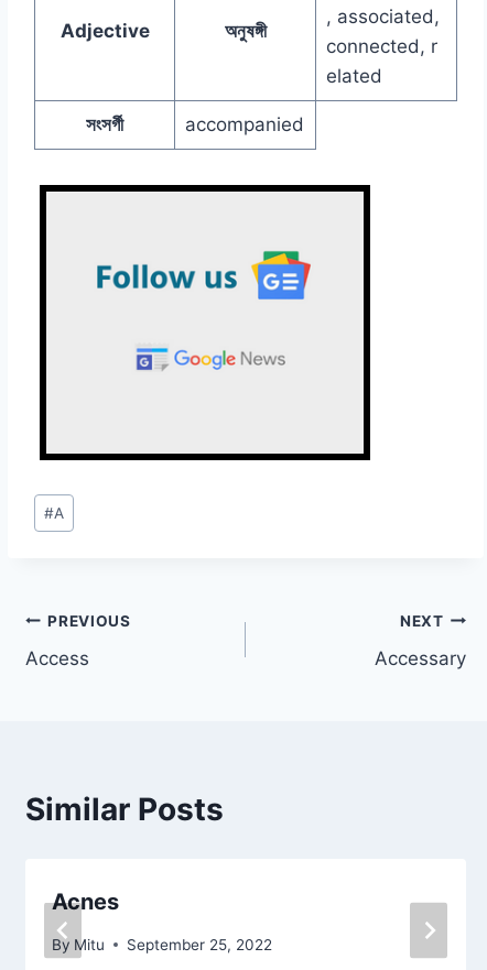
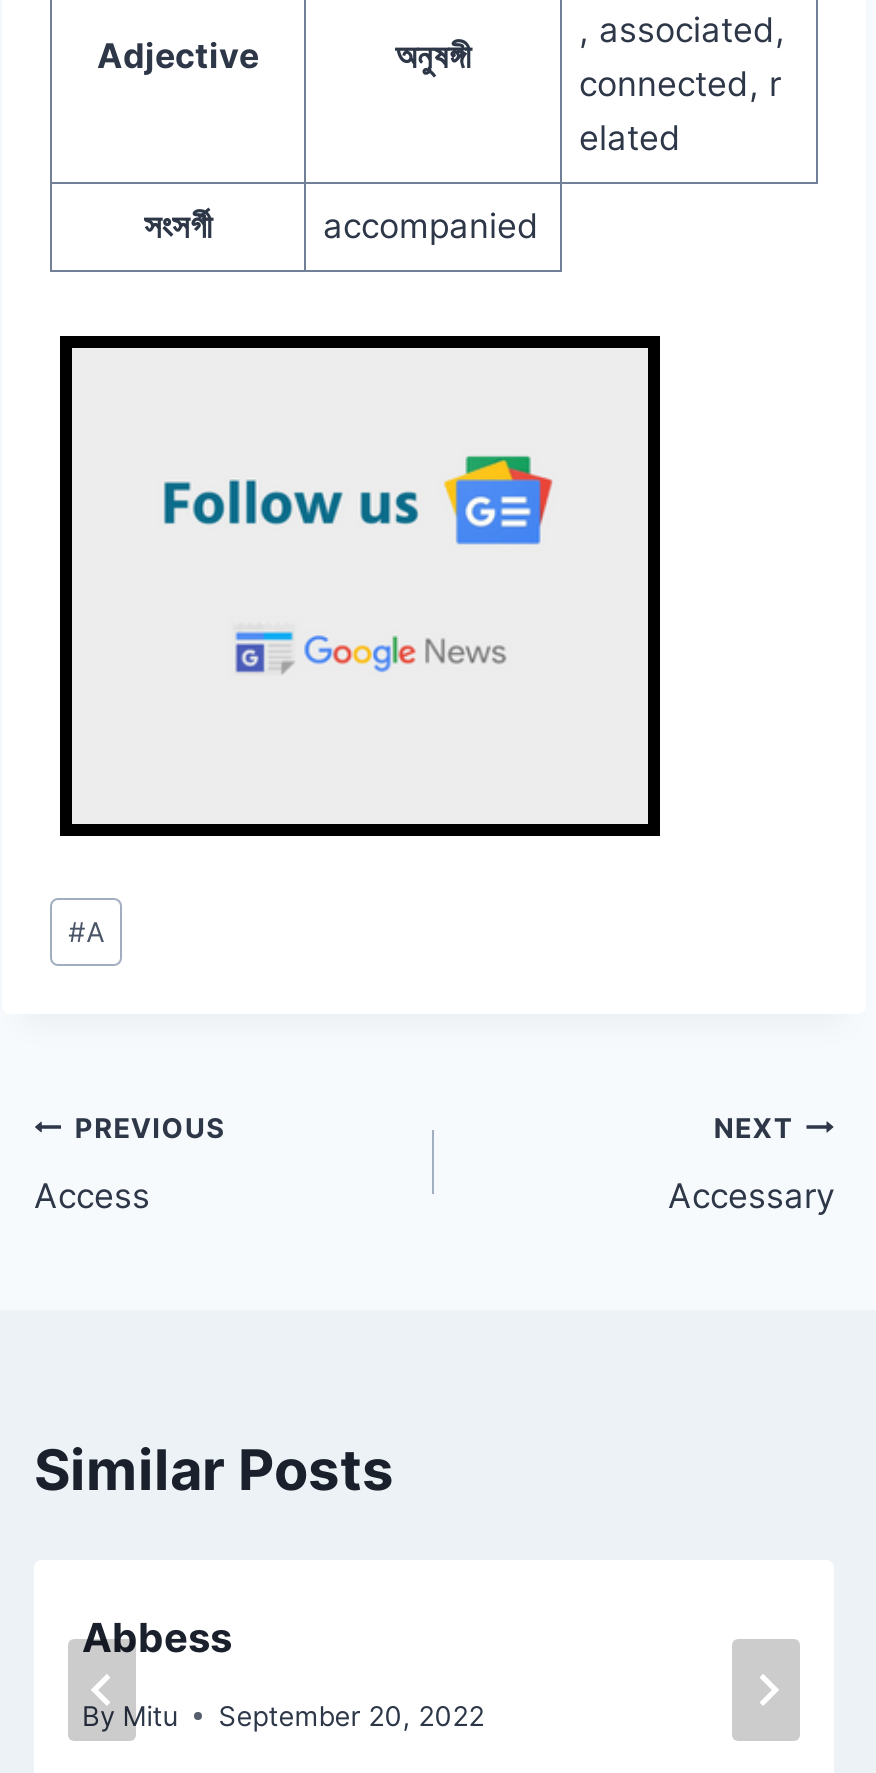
- Acnes
+ Abbess

- By Mitu September 25, 2022
+ By Mitu September 20, 2022
